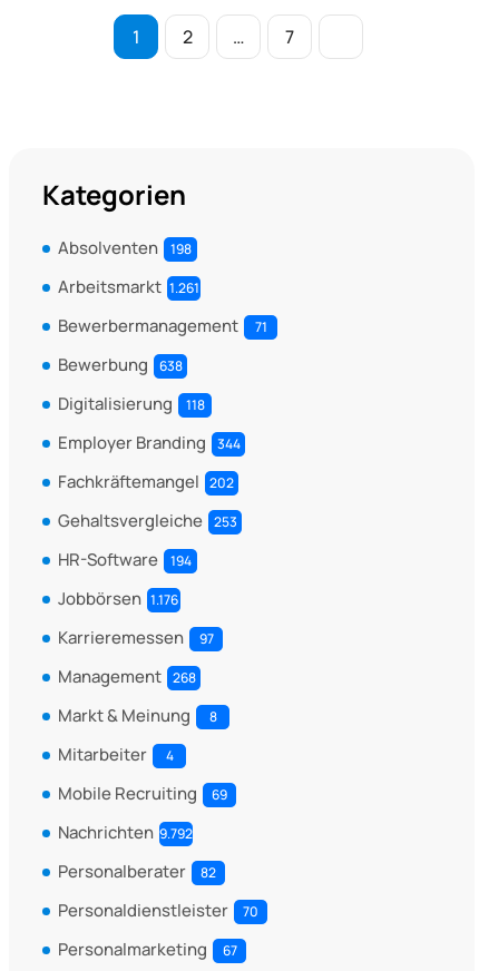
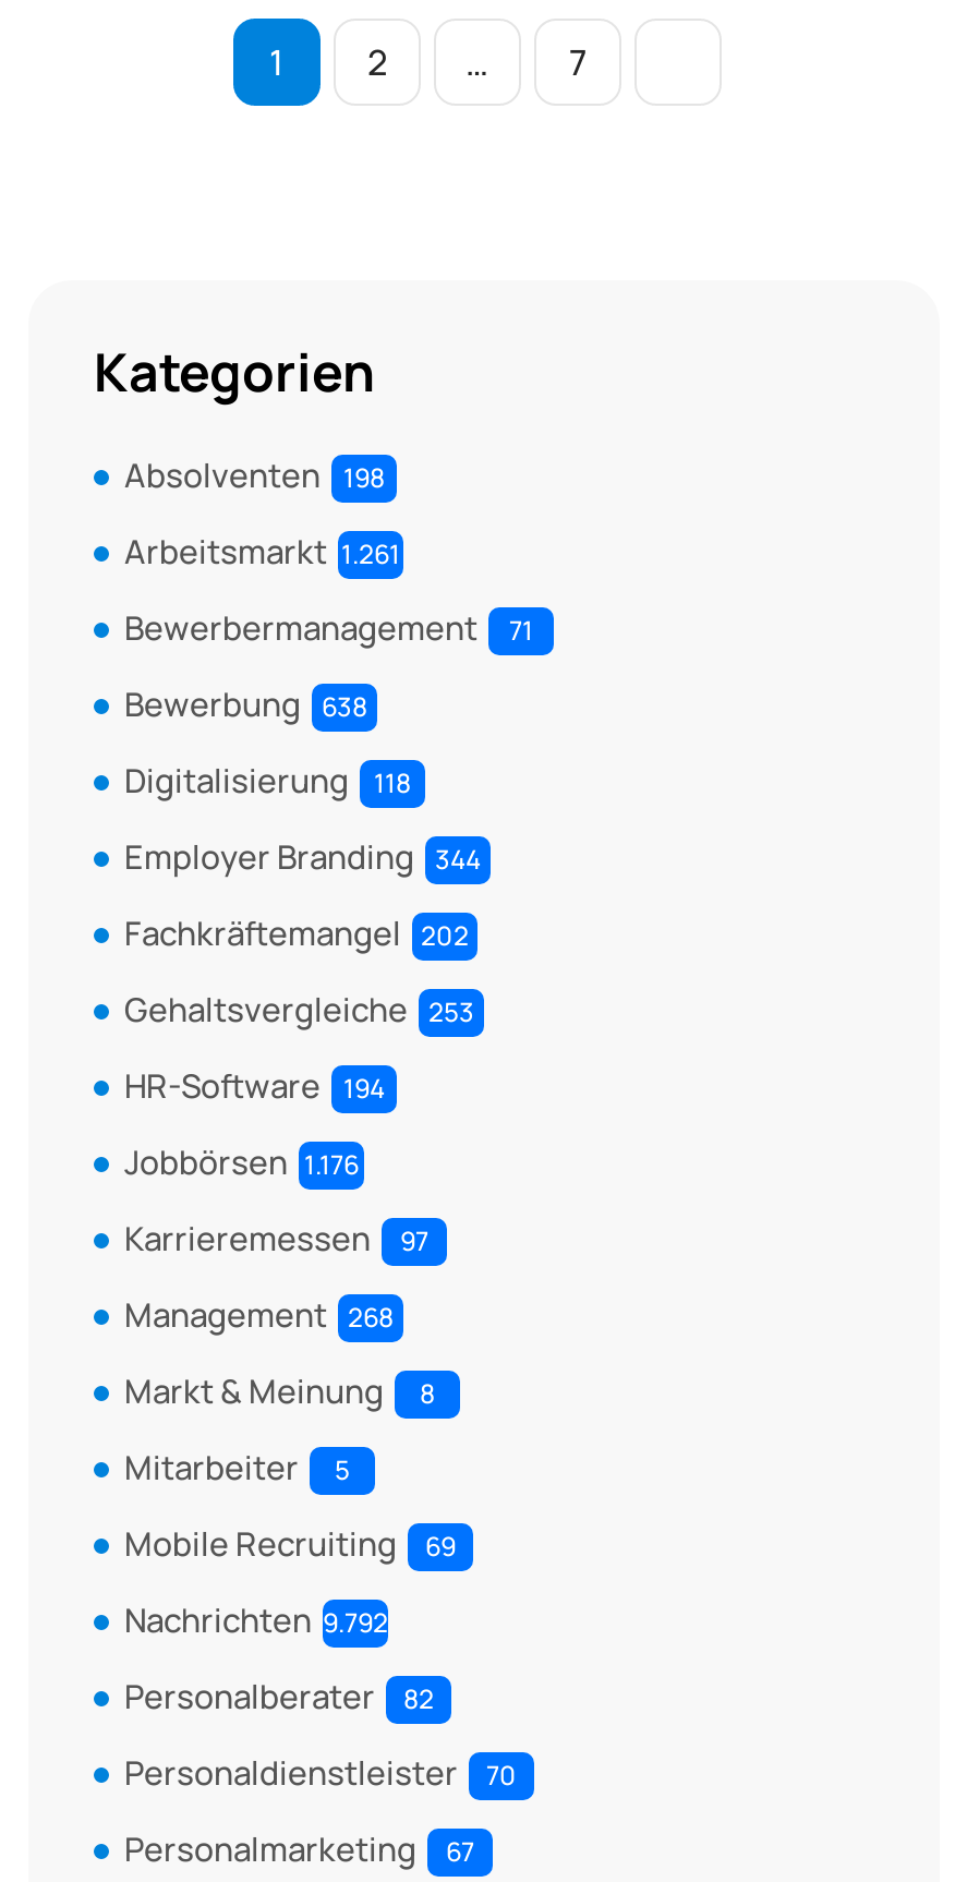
- Mitarbeiter 4
+ Mitarbeiter 5
